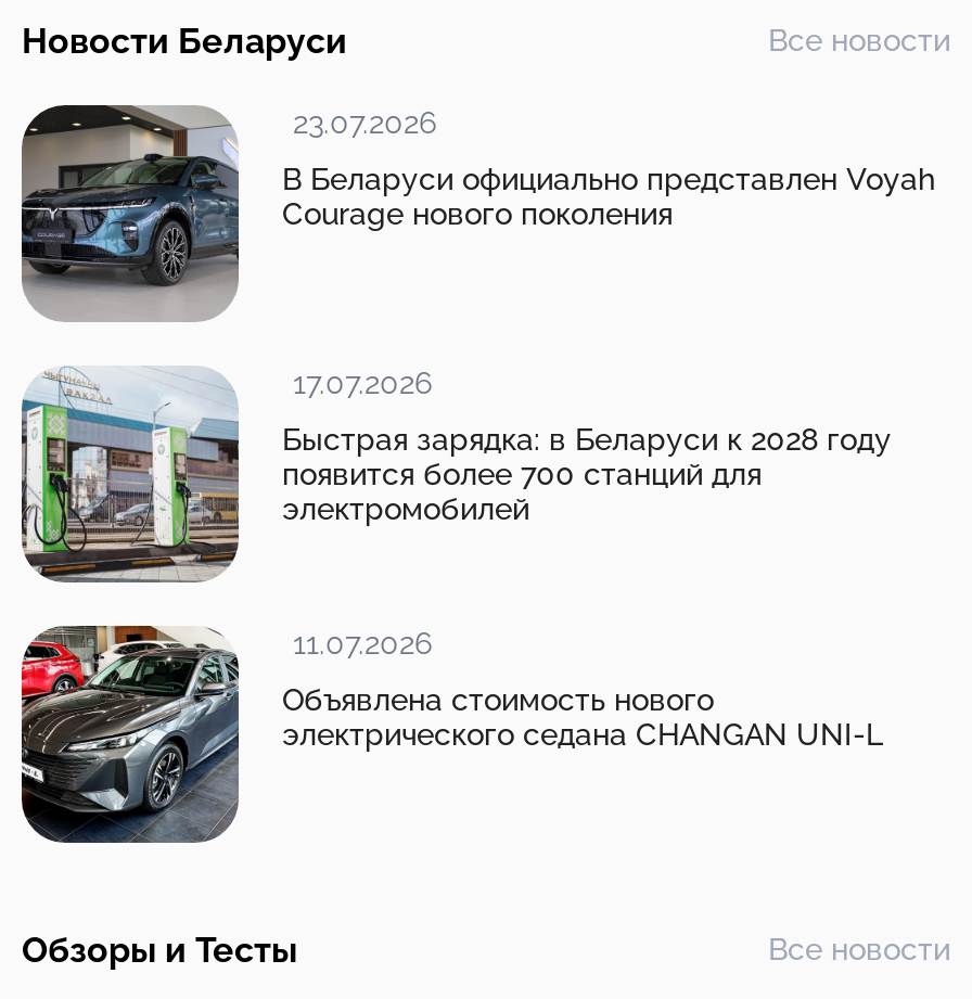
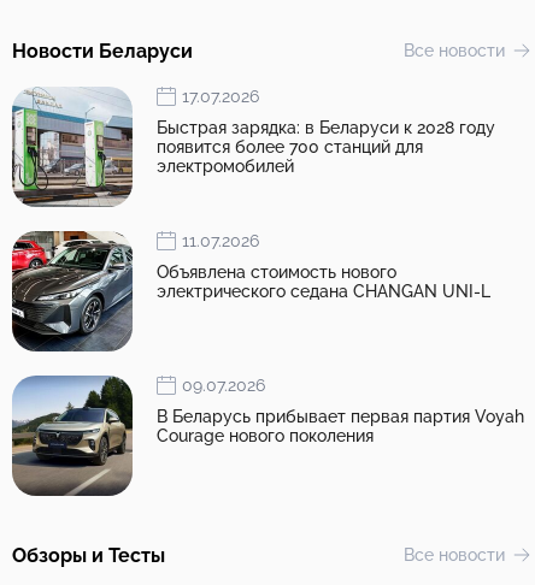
- [image]
- 23.07.2026
- В Беларуси официально представлен Voyah

moved down: Courage нового поколения

moved up: [image] | 17.07.2026 | Быстрая зарядка: в Беларуси к 2028 году | появится более 700 станций для | электромобилей | 11.07.2026 | Объявлена стоимость нового | электрического седана CHANGAN UNI-L

+ [image]
+ 09.07.2026
+ В Беларусь прибывает первая партия Voyah
